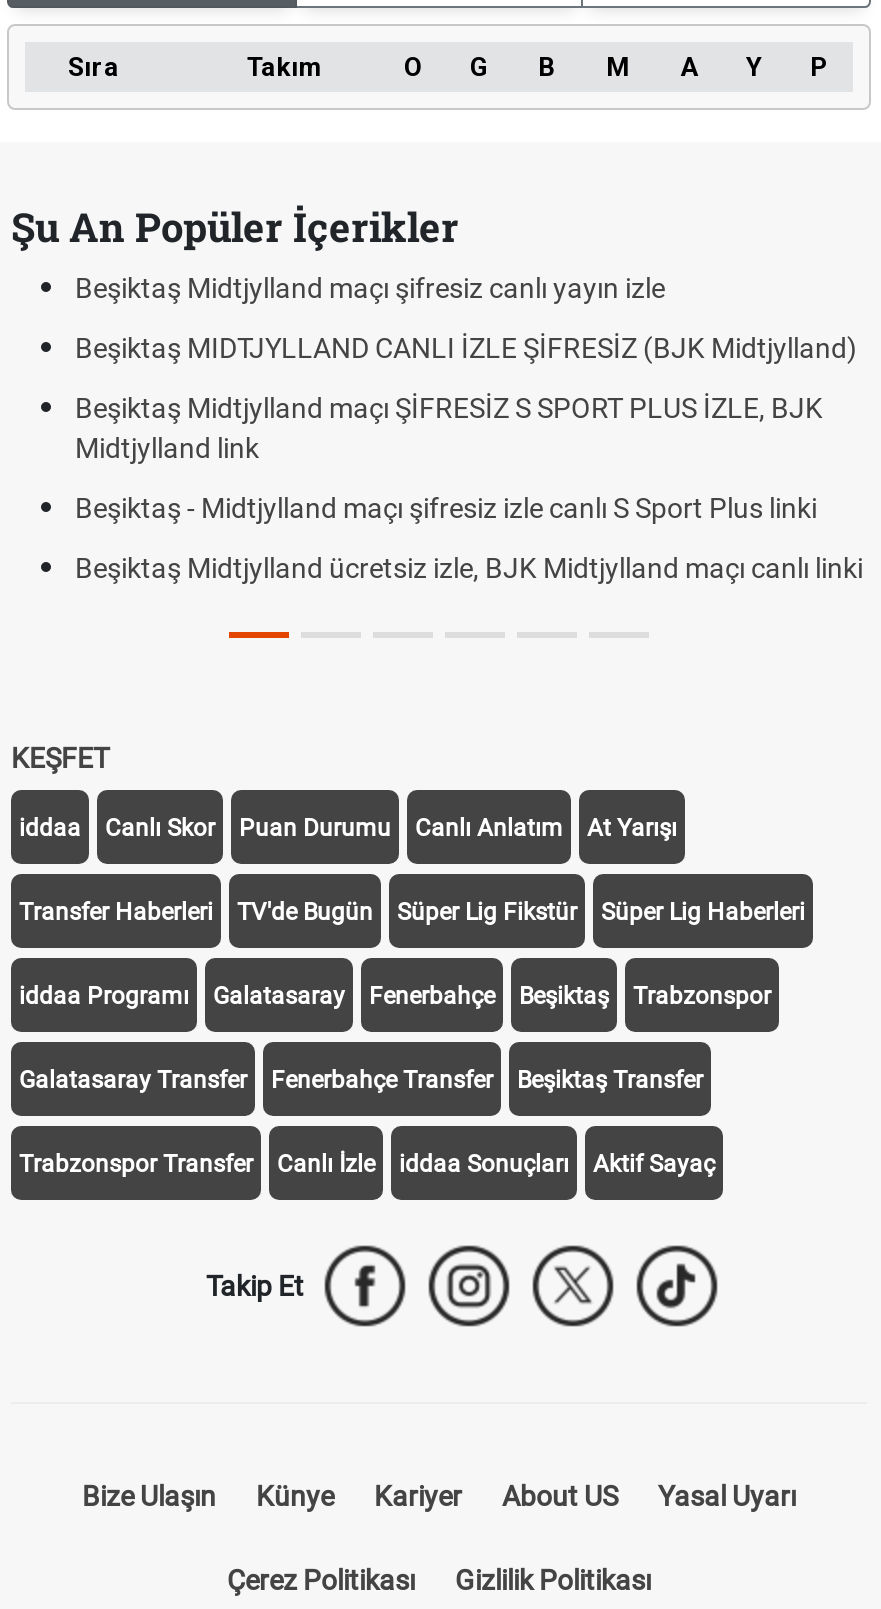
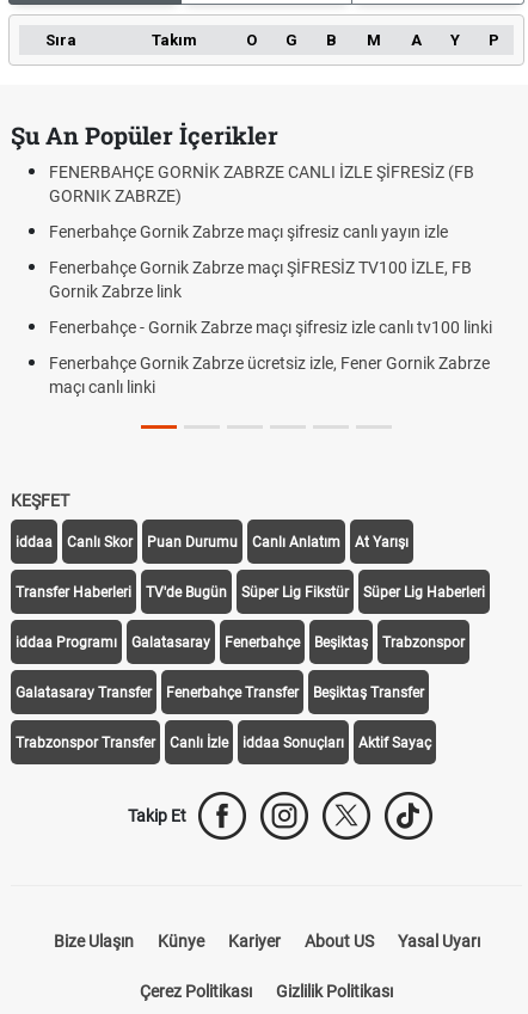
- Beşiktaş Midtjylland maçı şifresiz canlı yayın izle
+ FENERBAHÇE GORNİK ZABRZE CANLI İZLE ŞİFRESİZ (FB
+ GORNIK ZABRZE)

- Beşiktaş MIDTJYLLAND CANLI İZLE ŞİFRESİZ (BJK Midtjylland)
+ Fenerbahçe Gornik Zabrze maçı şifresiz canlı yayın izle

- Beşiktaş Midtjylland maçı ŞİFRESİZ S SPORT PLUS İZLE, BJK
- Midtjylland link
+ Fenerbahçe Gornik Zabrze maçı ŞİFRESİZ TV100 İZLE, FB
+ Gornik Zabrze link

- Beşiktaş - Midtjylland maçı şifresiz izle canlı S Sport Plus linki
+ Fenerbahçe - Gornik Zabrze maçı şifresiz izle canlı tv100 linki

- Beşiktaş Midtjylland ücretsiz izle, BJK Midtjylland maçı canlı linki
+ Fenerbahçe Gornik Zabrze ücretsiz izle, Fener Gornik Zabrze
+ maçı canlı linki
